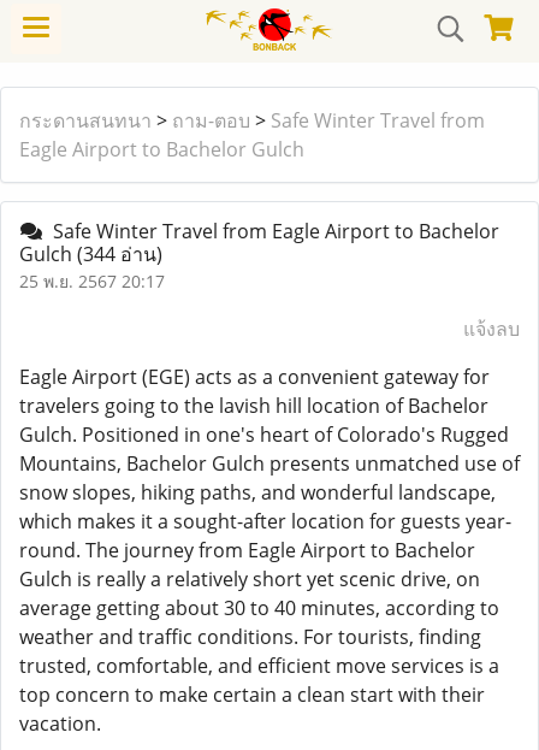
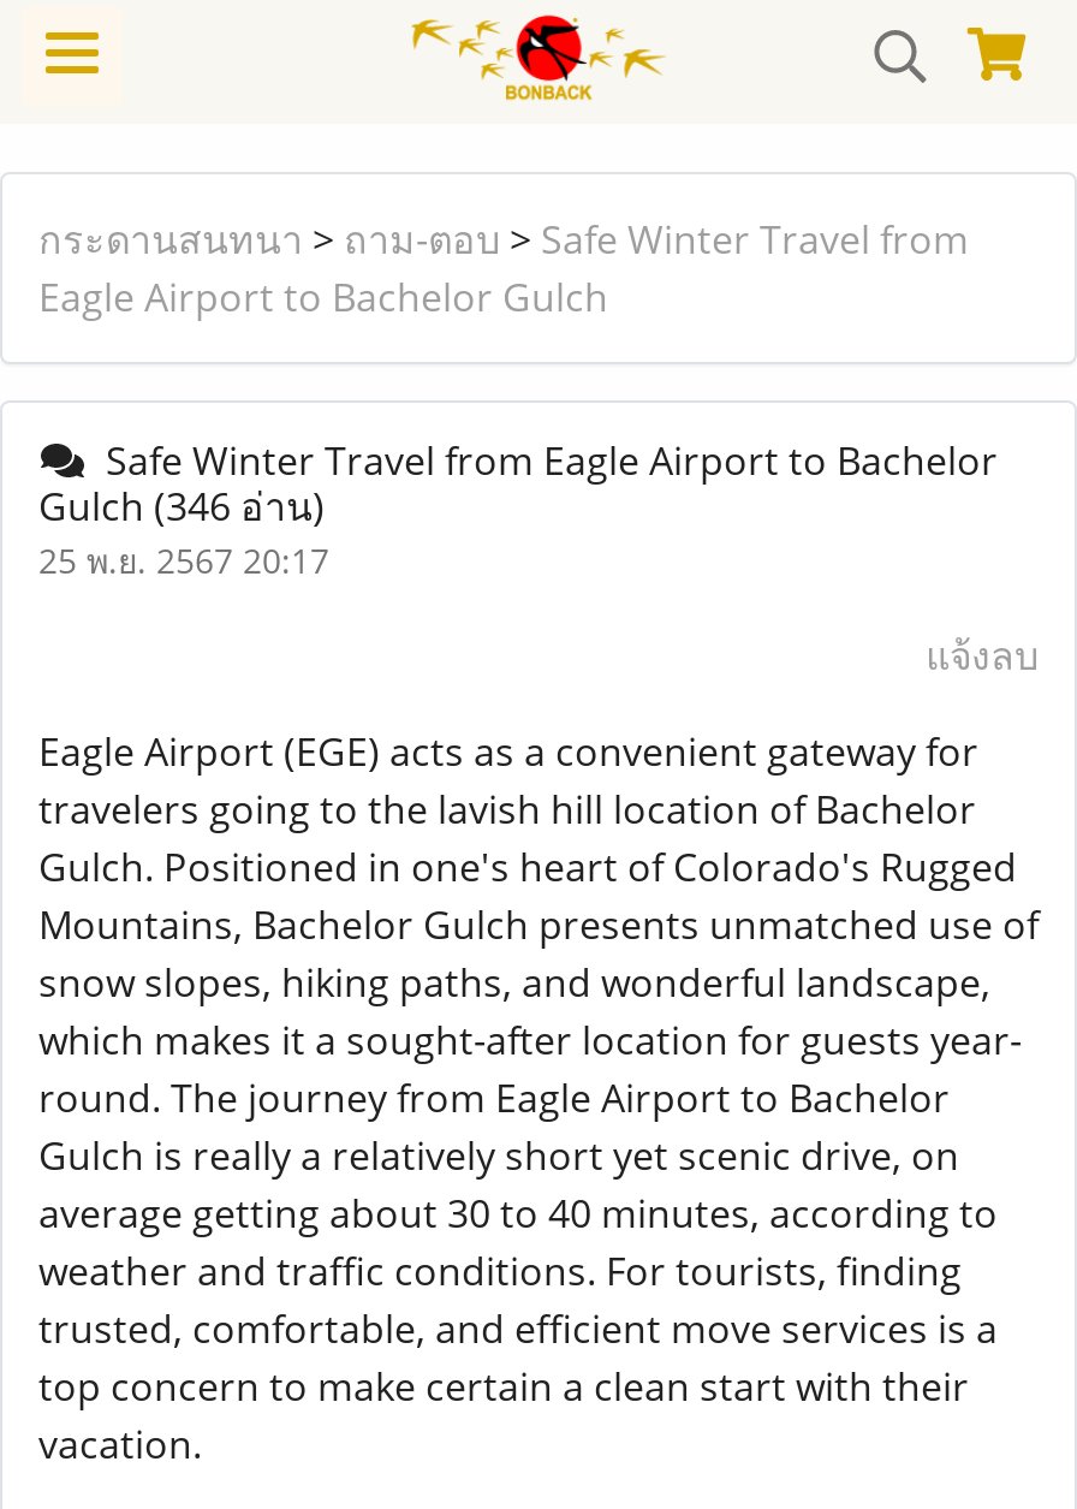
- Gulch (344 อ่าน)
+ Gulch (346 อ่าน)
